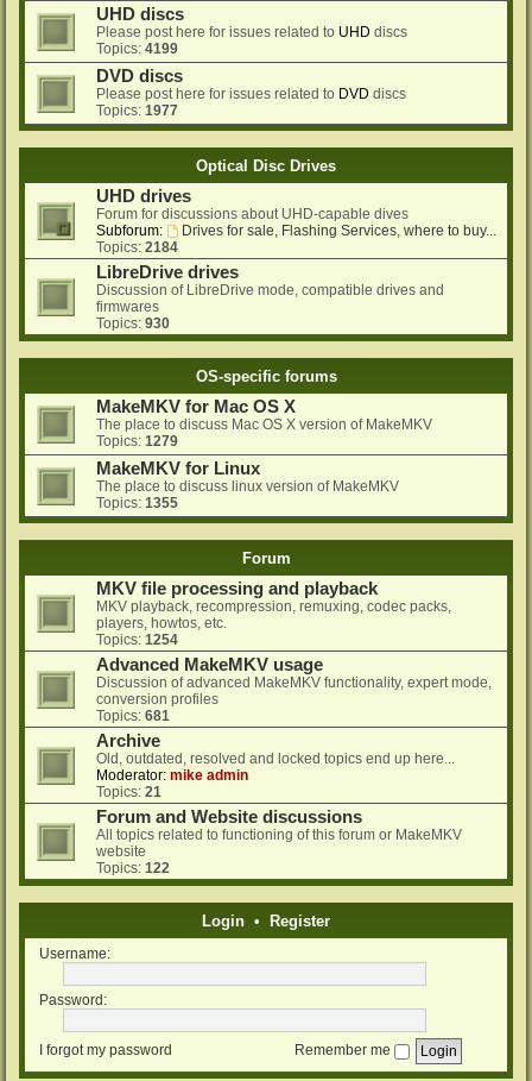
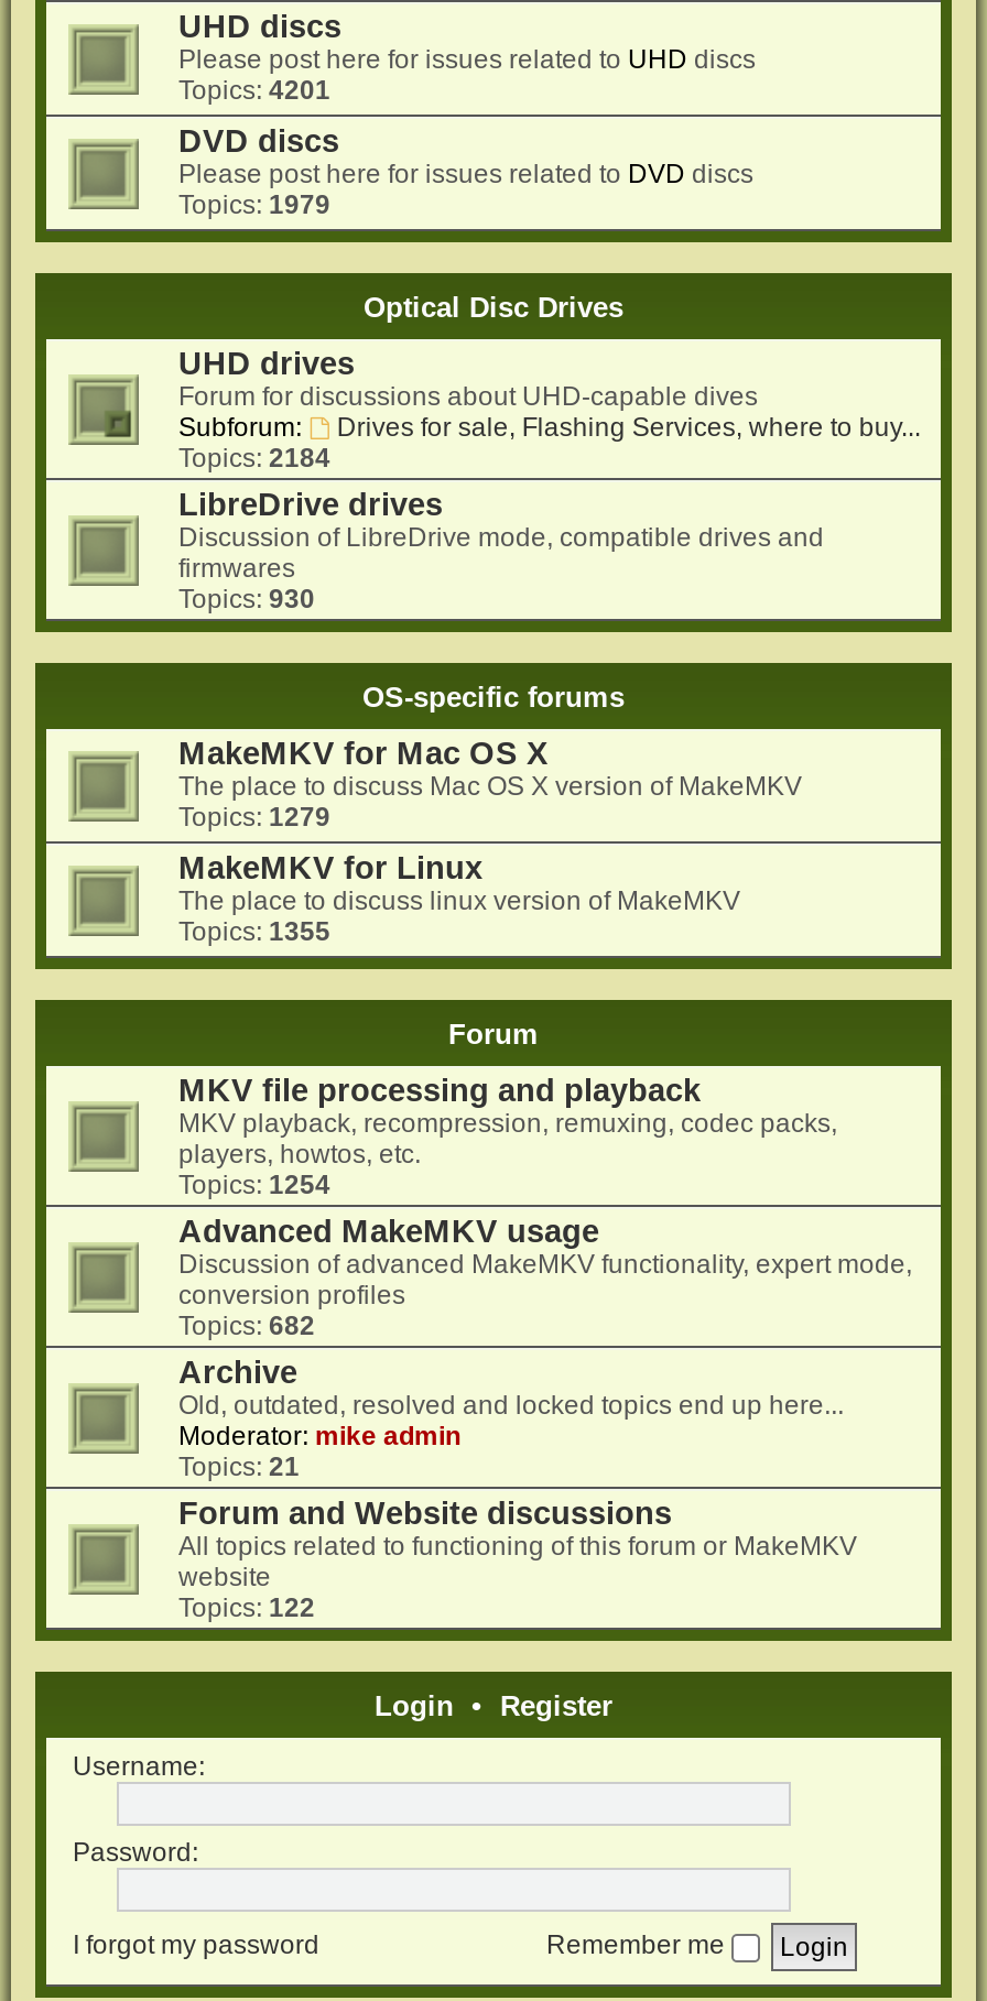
- Topics: 4199
+ Topics: 4201

- Topics: 1977
+ Topics: 1979

- Topics: 681
+ Topics: 682
